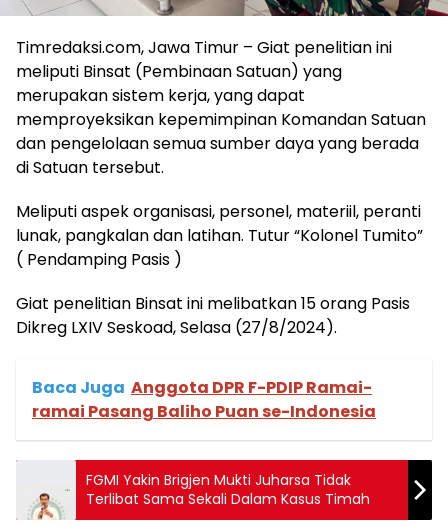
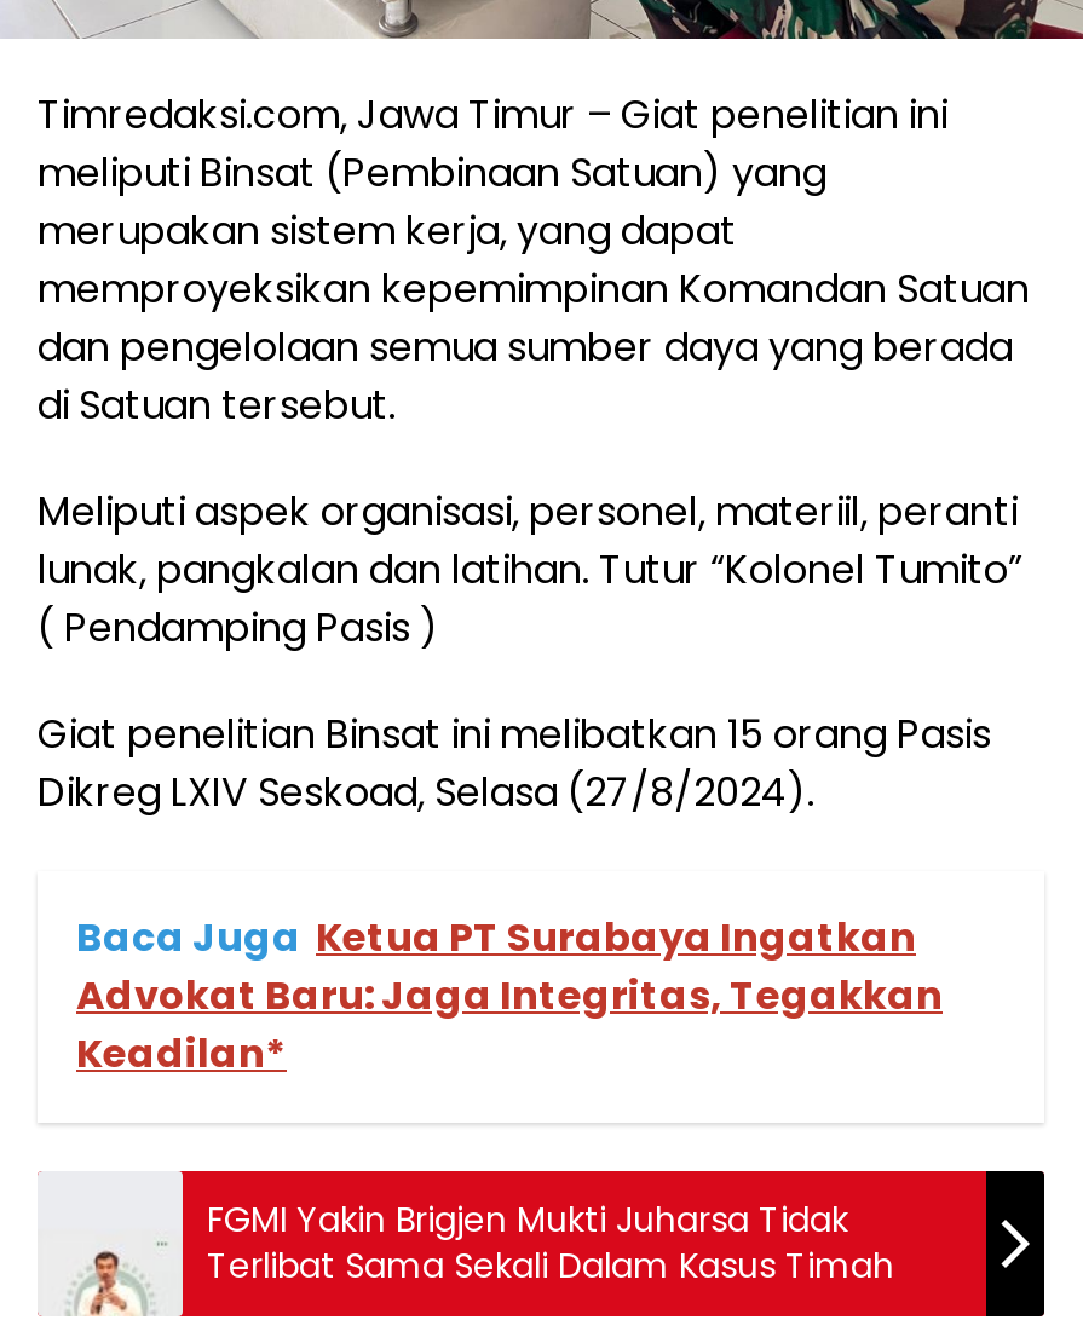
- Baca Juga Anggota DPR F-PDIP Ramai-
- ramai Pasang Baliho Puan se-Indonesia
+ Baca Juga Ketua PT Surabaya Ingatkan
+ Advokat Baru: Jaga Integritas, Tegakkan
+ Keadilan*
